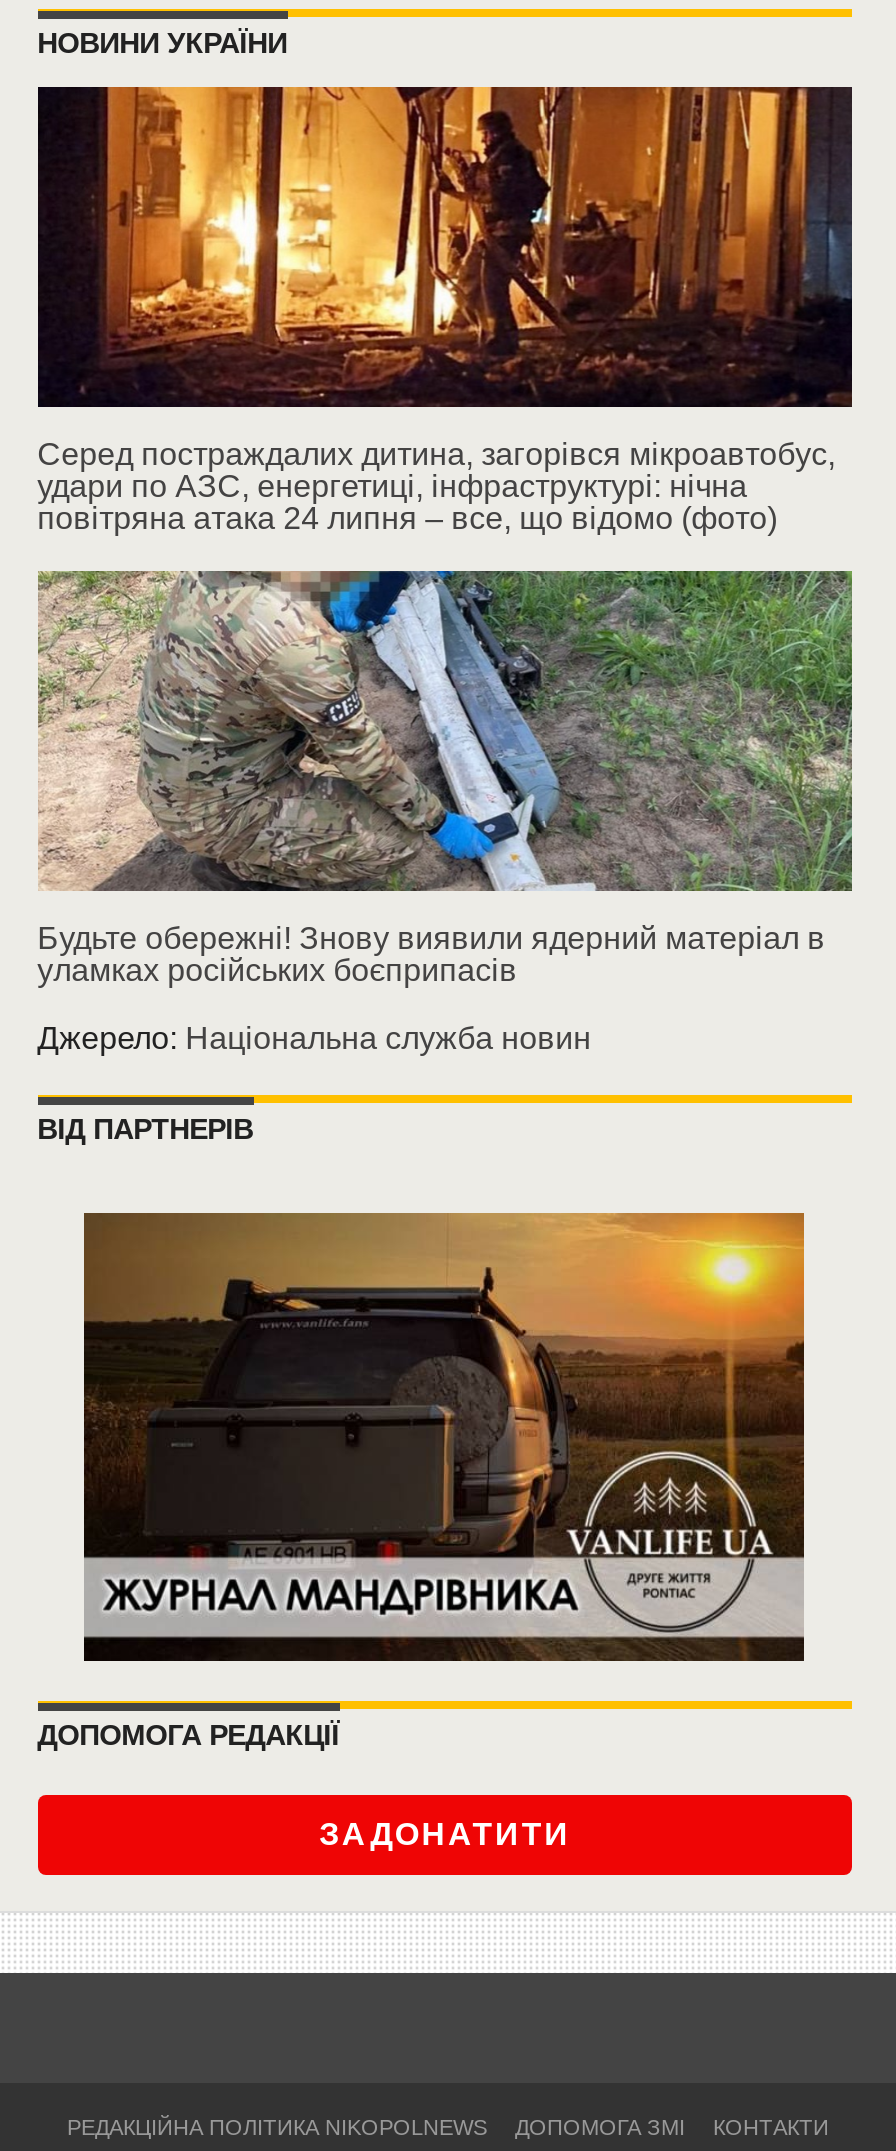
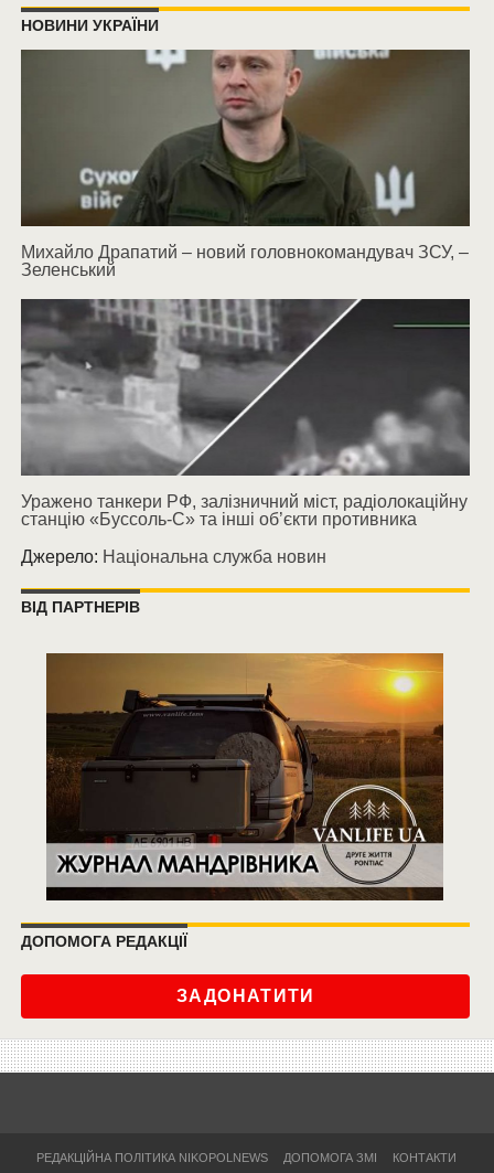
- [image]
- Серед постраждалих дитина, загорівся мікроавтобус,
- удари по АЗС, енергетиці, інфраструктурі: нічна
- повітряна атака 24 липня – все, що відомо (фото)
+ [image]
+ Михайло Драпатий – новий головнокомандувач ЗСУ, –
+ Зеленський

- [image]
- Будьте обережні! Знову виявили ядерний матеріал в
- уламках російських боєприпасів
+ [image]
+ Уражено танкери РФ, залізничний міст, радіолокаційну
+ станцію «Буссоль-С» та інші об’єкти противника
